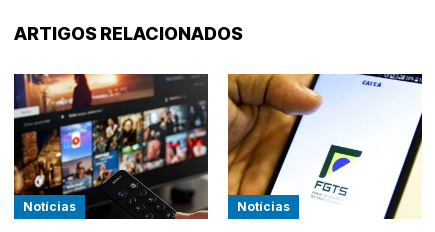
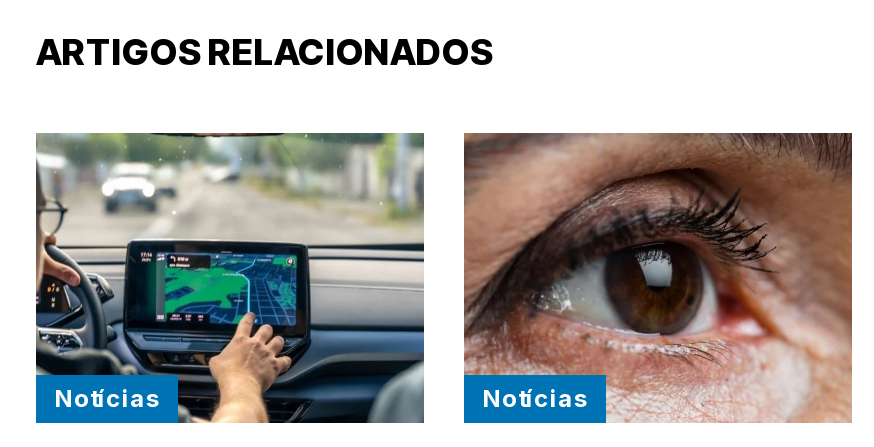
- [image]
+ [image]

- [image]
+ [image]
